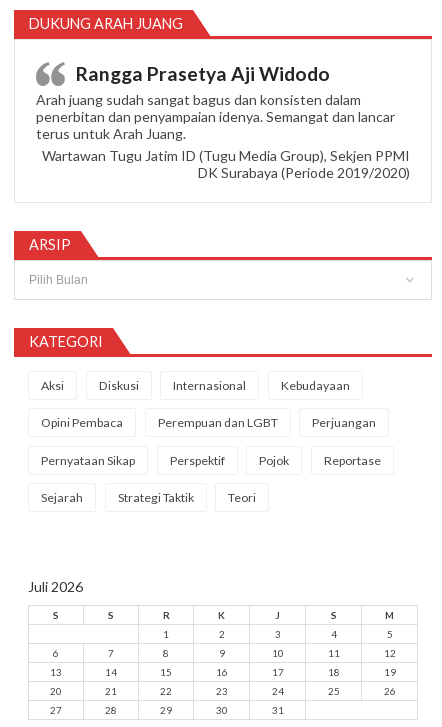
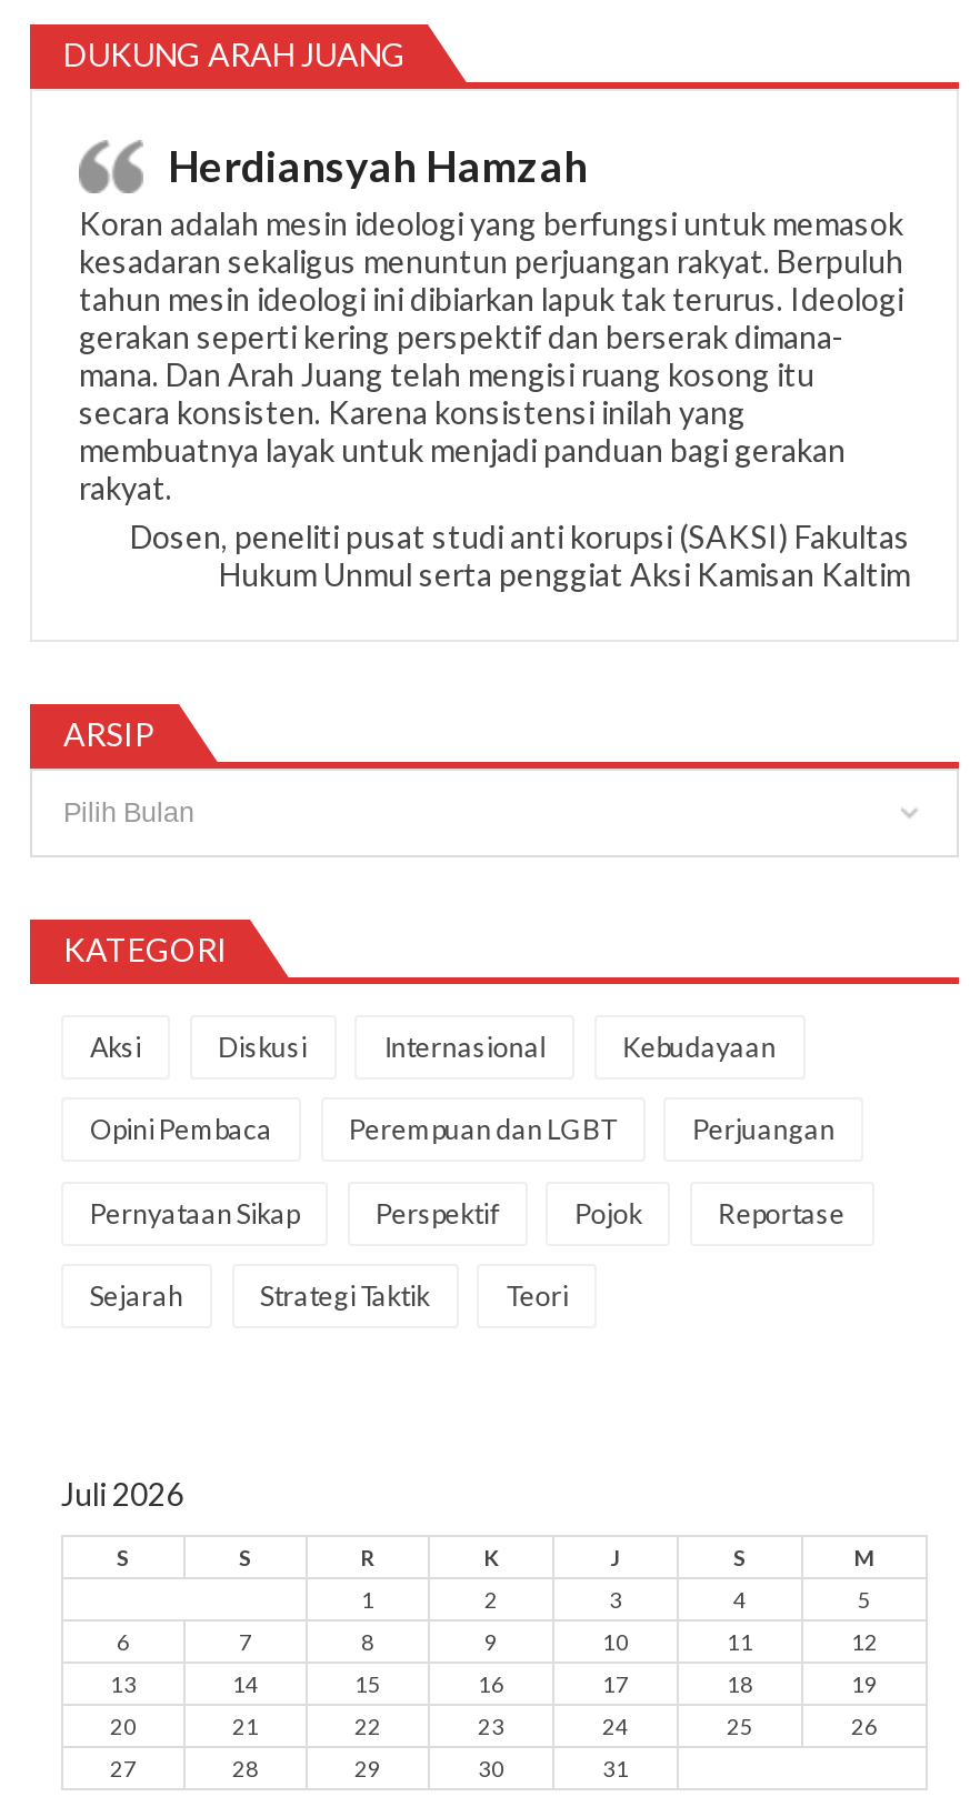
- Rangga Prasetya Aji Widodo
- Arah juang sudah sangat bagus dan konsisten dalam
- penerbitan dan penyampaian idenya. Semangat dan lancar
- terus untuk Arah Juang.
- Wartawan Tugu Jatim ID (Tugu Media Group), Sekjen PPMI
- DK Surabaya (Periode 2019/2020)
+ Herdiansyah Hamzah
+ Koran adalah mesin ideologi yang berfungsi untuk memasok
+ kesadaran sekaligus menuntun perjuangan rakyat. Berpuluh
+ tahun mesin ideologi ini dibiarkan lapuk tak terurus. Ideologi
+ gerakan seperti kering perspektif dan berserak dimana-
+ mana. Dan Arah Juang telah mengisi ruang kosong itu
+ secara konsisten. Karena konsistensi inilah yang
+ membuatnya layak untuk menjadi panduan bagi gerakan
+ rakyat.
+ Dosen, peneliti pusat studi anti korupsi (SAKSI) Fakultas
+ Hukum Unmul serta penggiat Aksi Kamisan Kaltim
